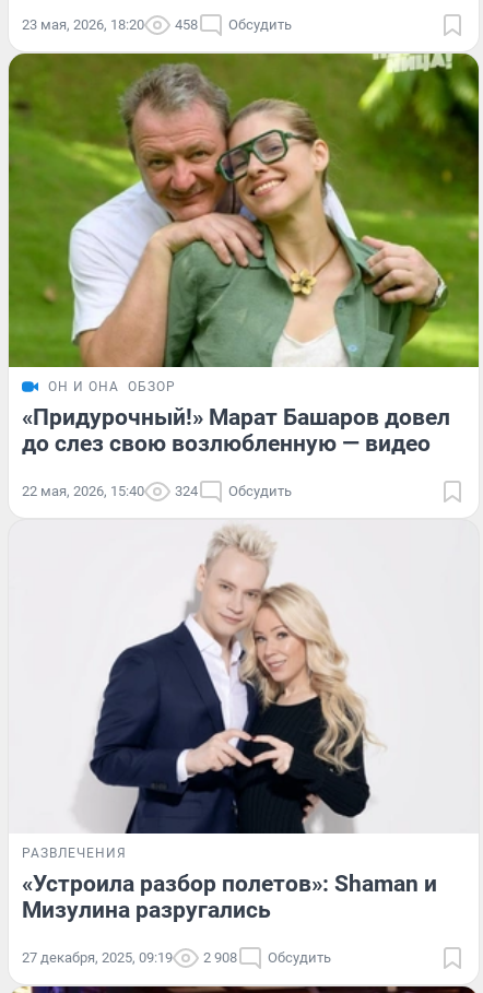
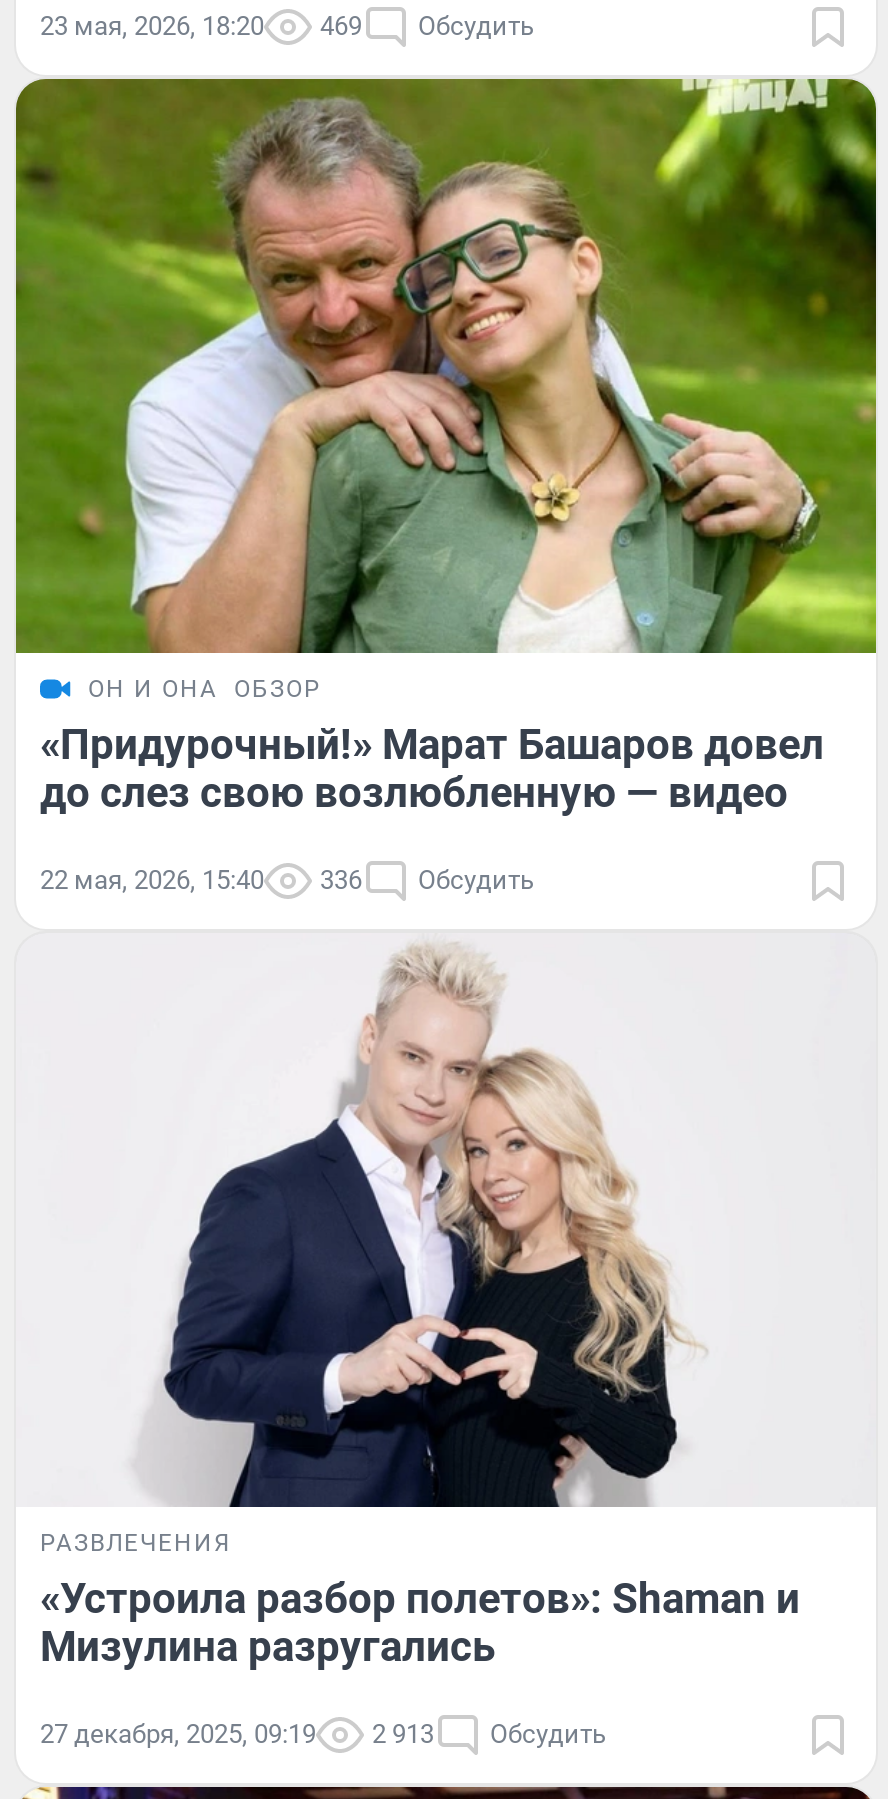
- 23 мая, 2026, 18:20 458 Обсудить
+ 23 мая, 2026, 18:20 469 Обсудить

- 22 мая, 2026, 15:40 324 Обсудить
+ 22 мая, 2026, 15:40 336 Обсудить

- 27 декабря, 2025, 09:19 2 908 Обсудить
+ 27 декабря, 2025, 09:19 2 913 Обсудить
